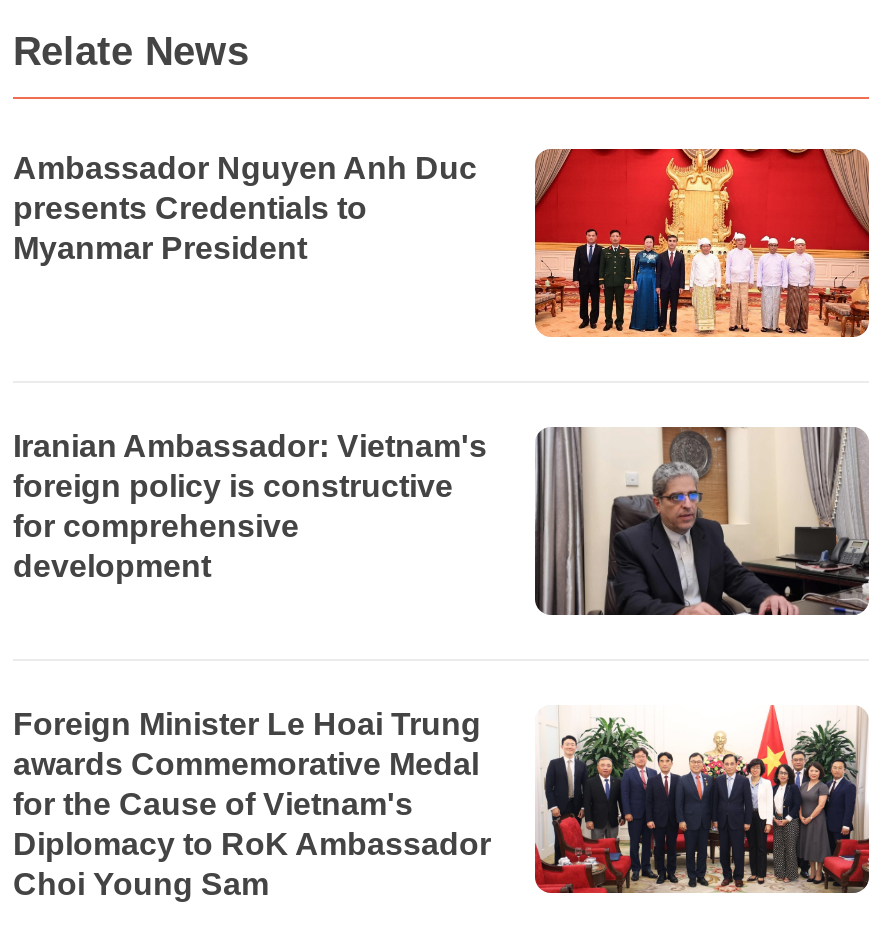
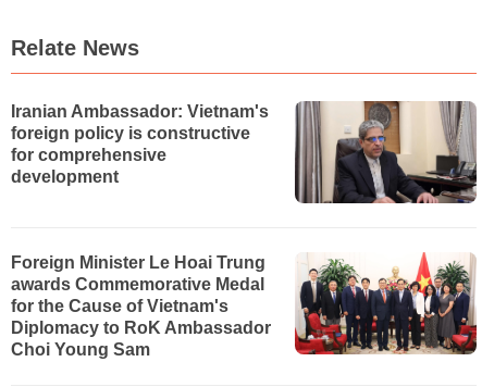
- [image]
- Ambassador Nguyen Anh Duc
- presents Credentials to
- Myanmar President
